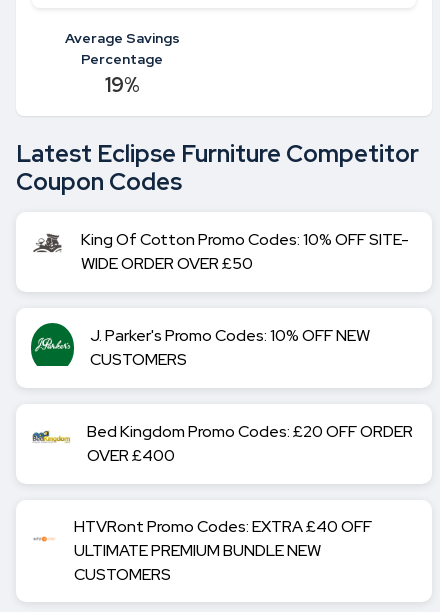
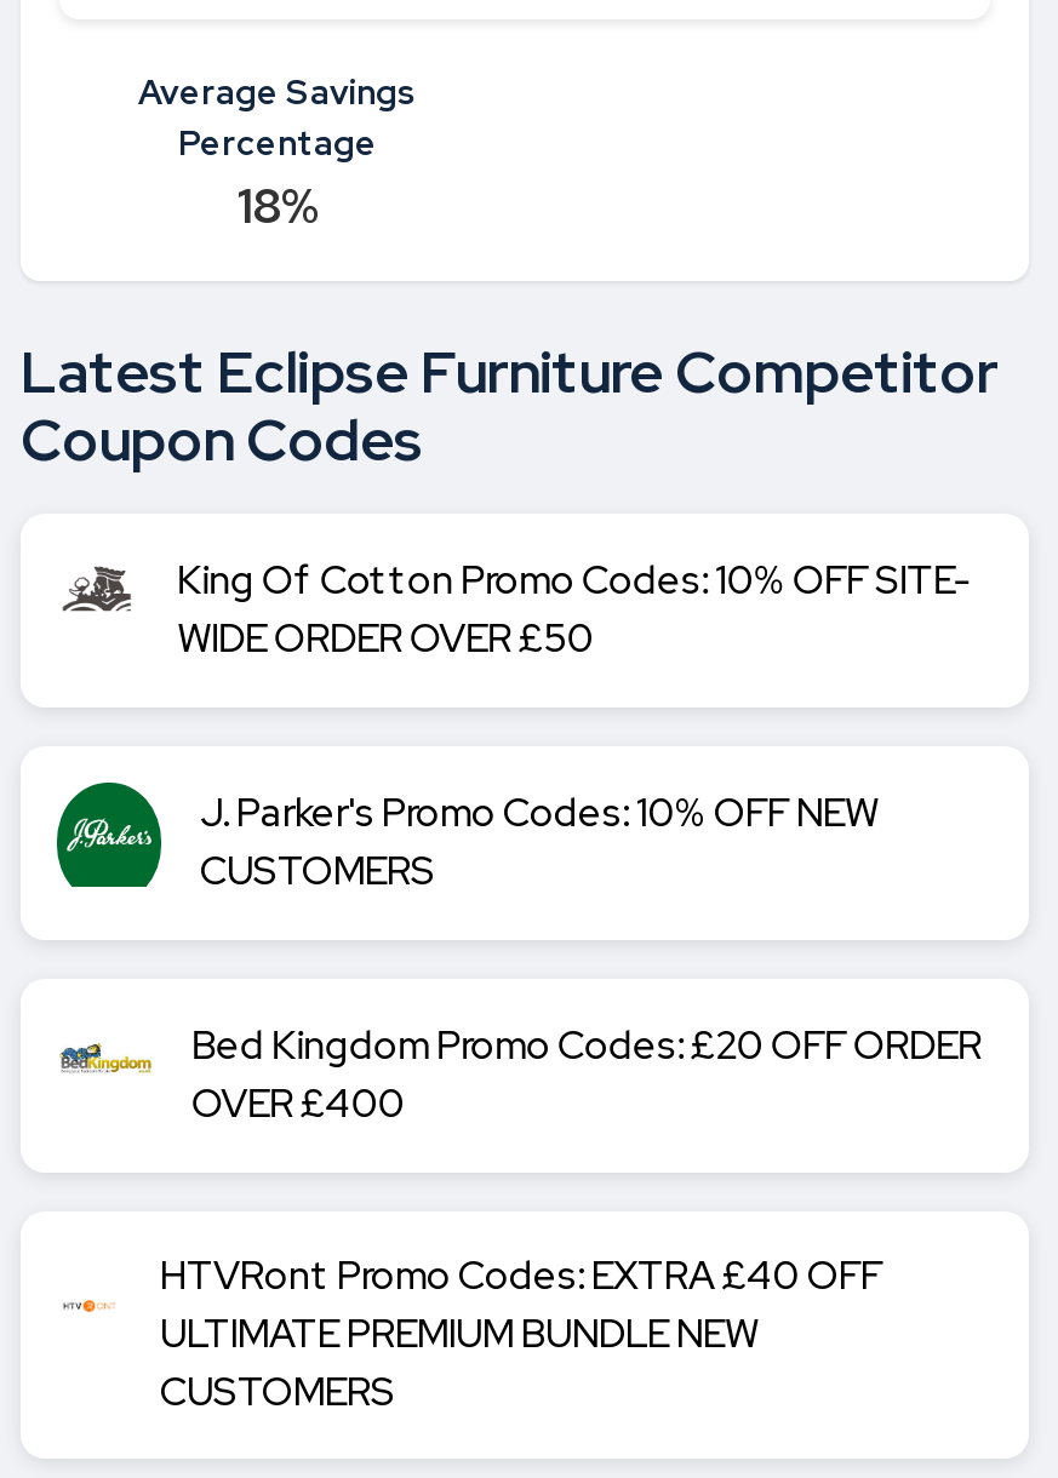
- 19%
+ 18%
